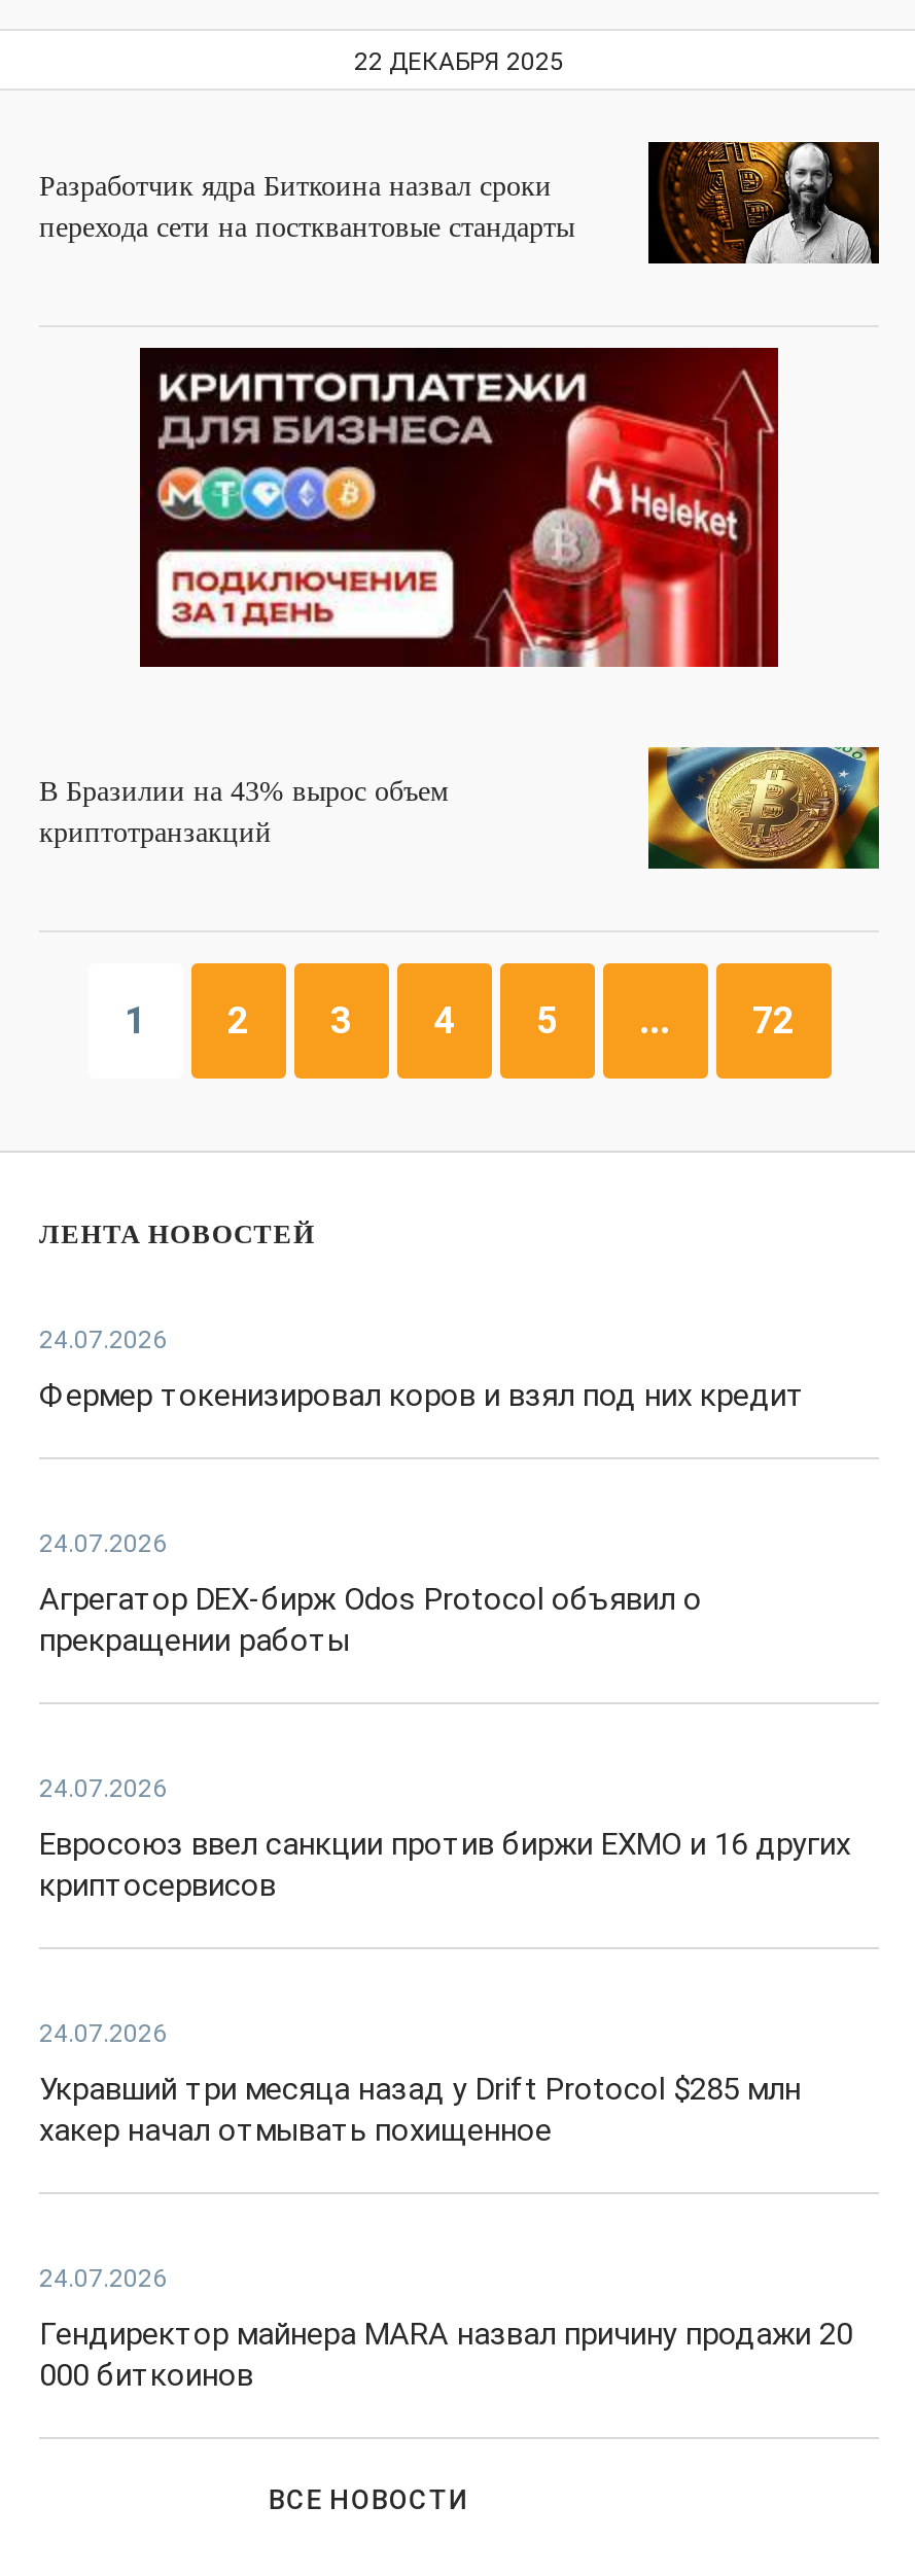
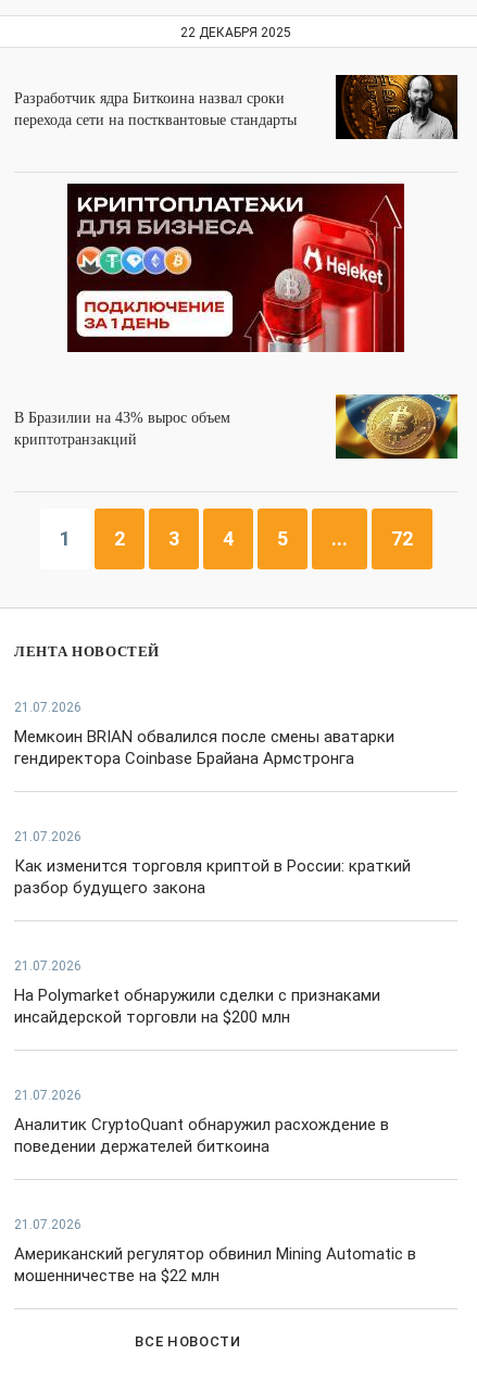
- 24.07.2026
+ 21.07.2026

- Фермер токенизировал коров и взял под них кредит
+ Мемкоин BRIAN обвалился после смены аватарки
+ гендиректора Coinbase Брайана Армстронга

- 24.07.2026
+ 21.07.2026

- Агрегатор DEX‑бирж Odos Protocol объявил о
- прекращении работы
+ Как изменится торговля криптой в России: краткий
+ разбор будущего закона

- 24.07.2026
+ 21.07.2026

- Евросоюз ввел санкции против биржи EXMO и 16 других
- криптосервисов
+ На Polymarket обнаружили сделки с признаками
+ инсайдерской торговли на $200 млн

- 24.07.2026
+ 21.07.2026

- Укравший три месяца назад у Drift Protocol $285 млн
- хакер начал отмывать похищенное
+ Аналитик CryptoQuant обнаружил расхождение в
+ поведении держателей биткоина

- 24.07.2026
+ 21.07.2026

- Гендиректор майнера MARA назвал причину продажи 20
- 000 биткоинов
+ Американский регулятор обвинил Mining Automatic в
+ мошенничестве на $22 млн
